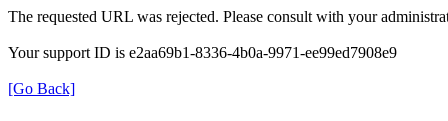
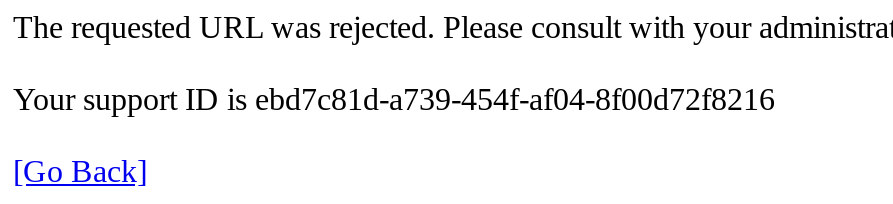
- Your support ID is e2aa69b1-8336-4b0a-9971-ee99ed7908e9
+ Your support ID is ebd7c81d-a739-454f-af04-8f00d72f8216
